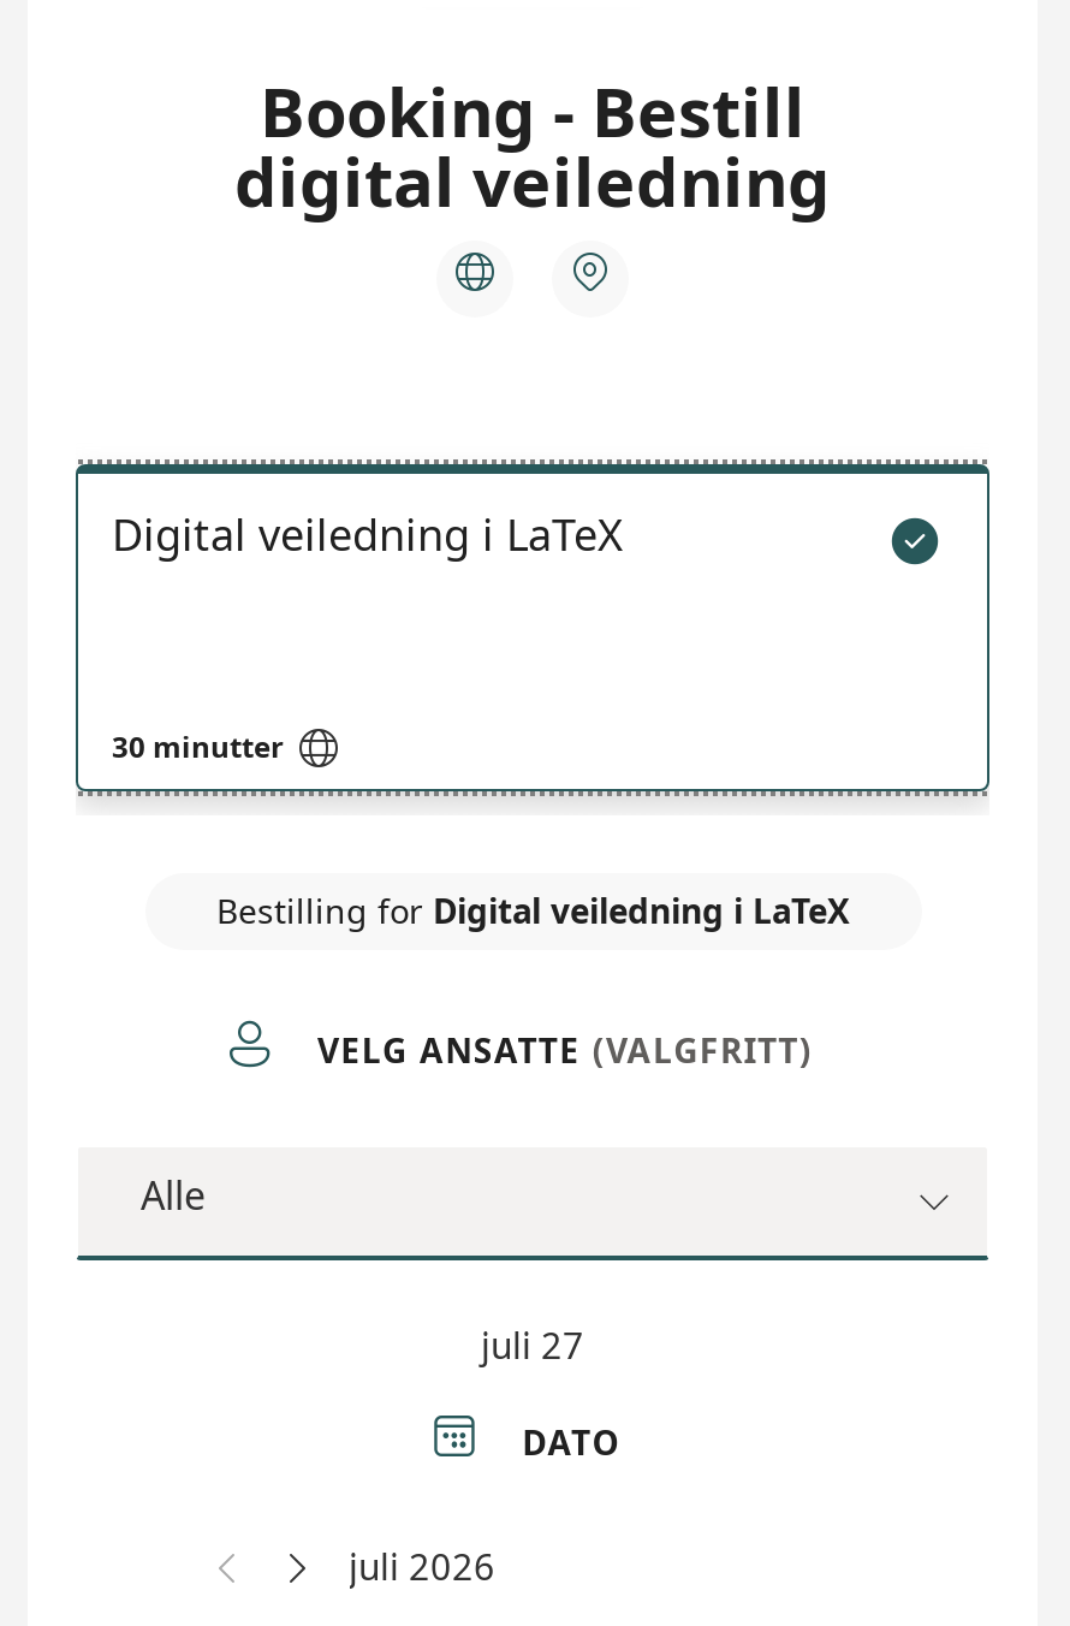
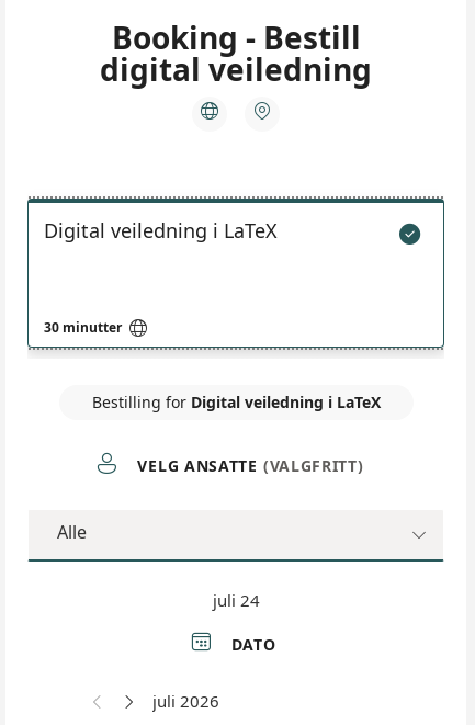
- juli 27
+ juli 24
